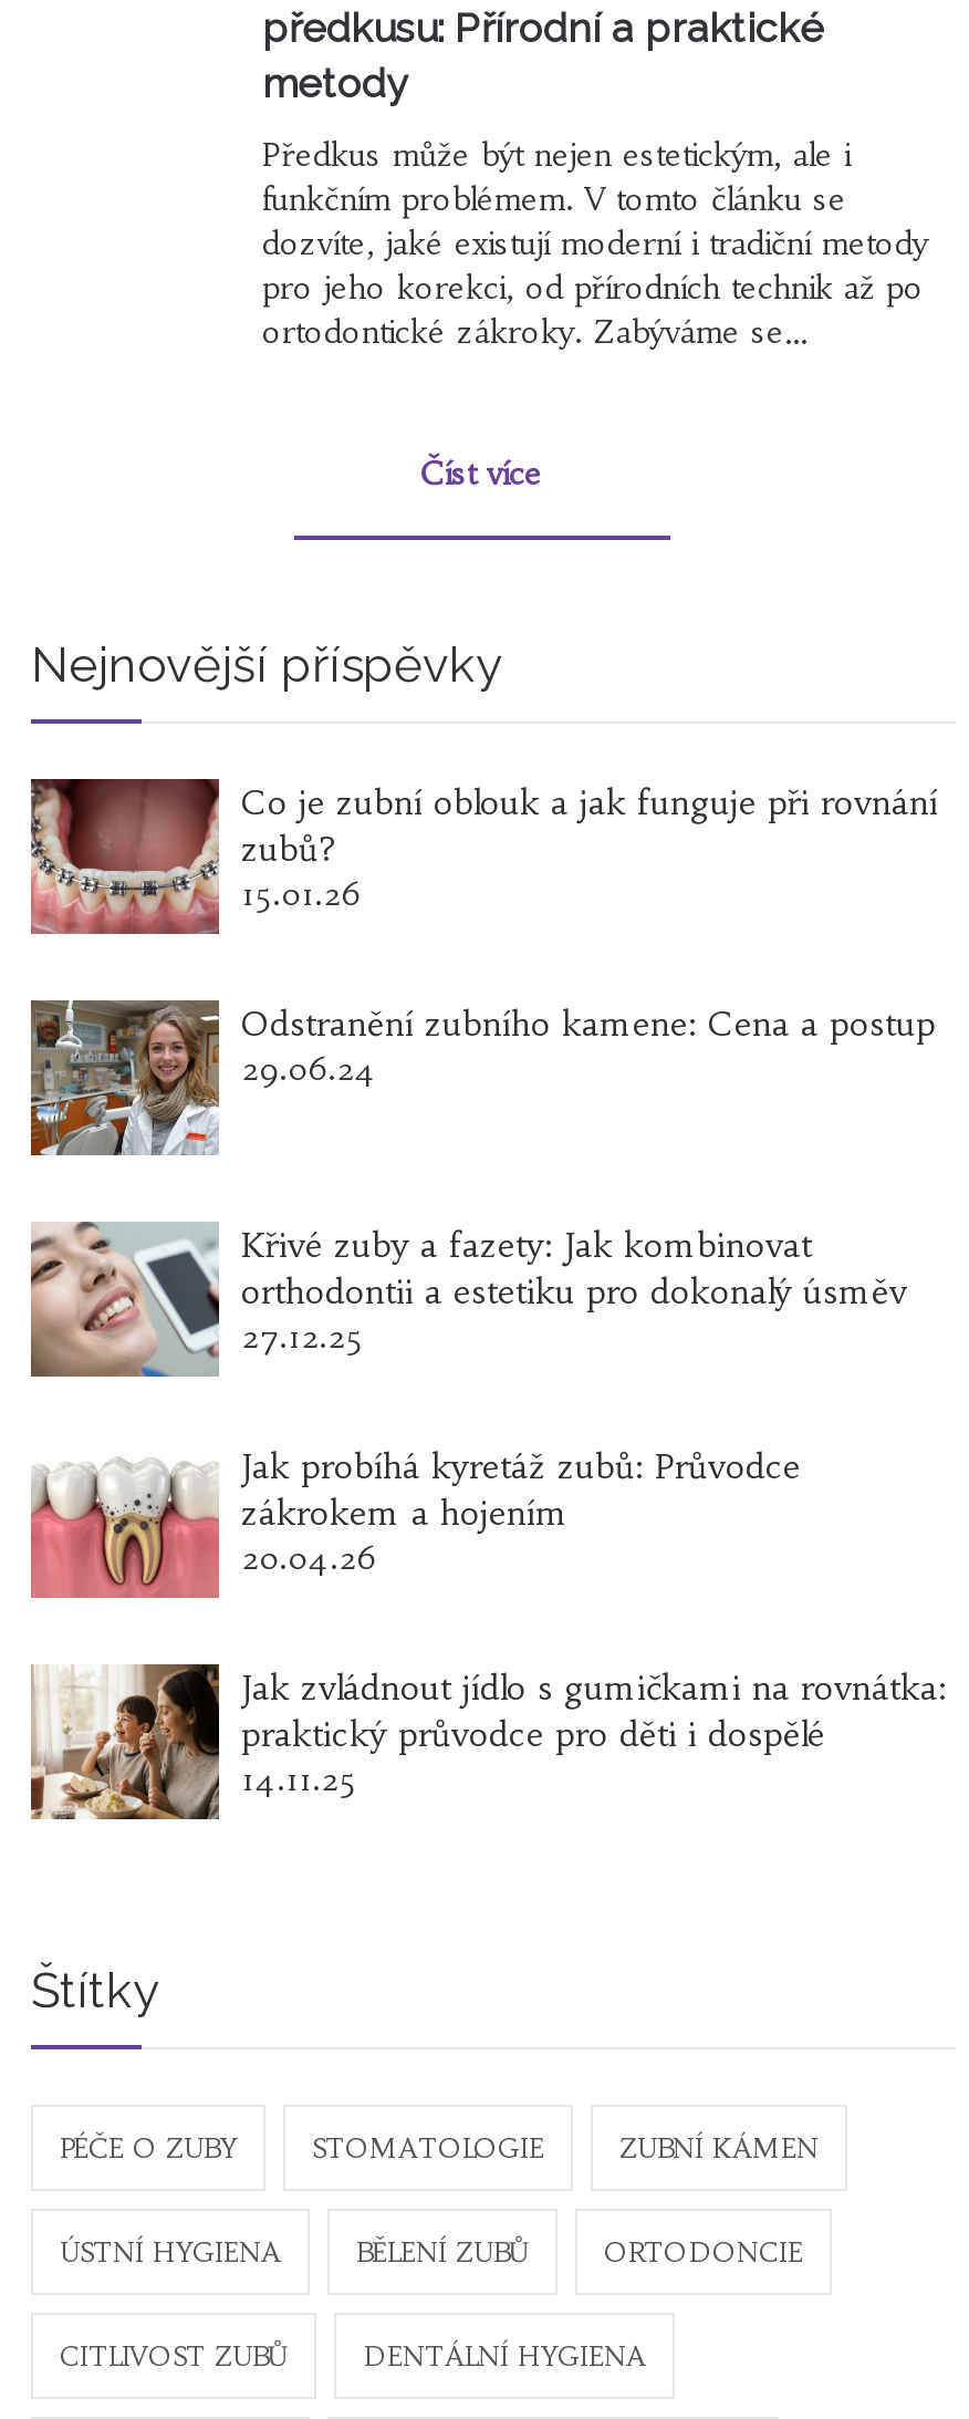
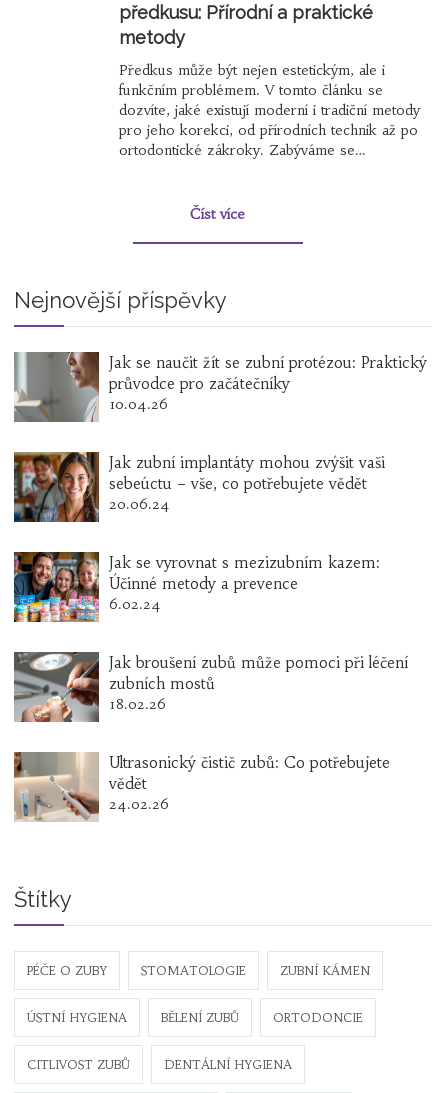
- [image]
- Co je zubní oblouk a jak funguje při rovnání
- zubů?
- 15.01.26
+ [image]
+ Jak se naučit žít se zubní protézou: Praktický
+ průvodce pro začátečníky
+ 10.04.26

- [image]
- Odstranění zubního kamene: Cena a postup
- 29.06.24
+ [image]
+ Jak zubní implantáty mohou zvýšit vaši
+ sebeúctu – vše, co potřebujete vědět
+ 20.06.24

- [image]
- Křivé zuby a fazety: Jak kombinovat
- orthodontii a estetiku pro dokonalý úsměv
- 27.12.25
+ [image]
+ Jak se vyrovnat s mezizubním kazem:
+ Účinné metody a prevence
+ 6.02.24

- [image]
- Jak probíhá kyretáž zubů: Průvodce
- zákrokem a hojením
- 20.04.26
+ [image]
+ Jak broušení zubů může pomoci při léčení
+ zubních mostů
+ 18.02.26

- [image]
- Jak zvládnout jídlo s gumičkami na rovnátka:
- praktický průvodce pro děti i dospělé
- 14.11.25
+ [image]
+ Ultrasonický čistič zubů: Co potřebujete
+ vědět
+ 24.02.26
